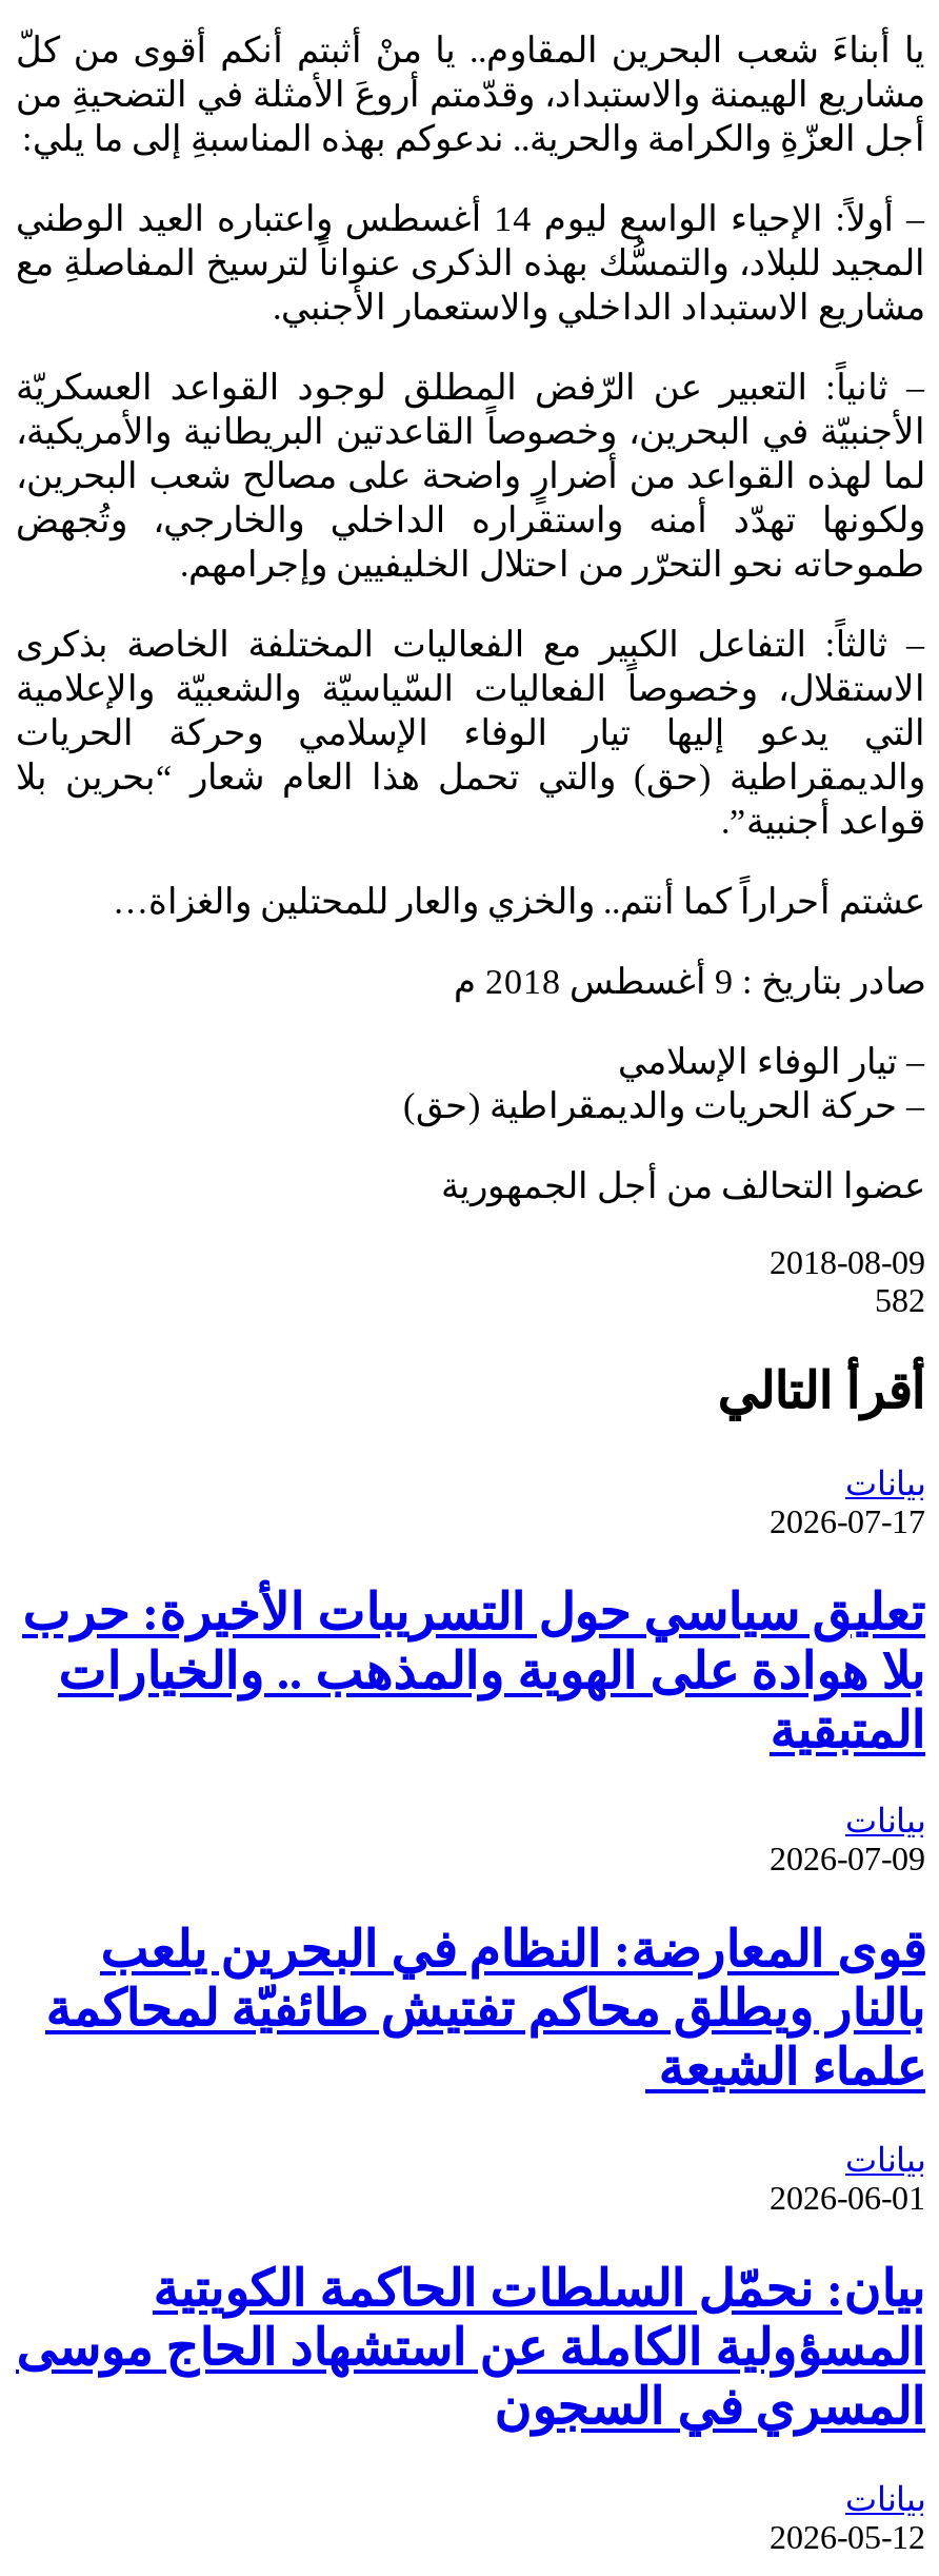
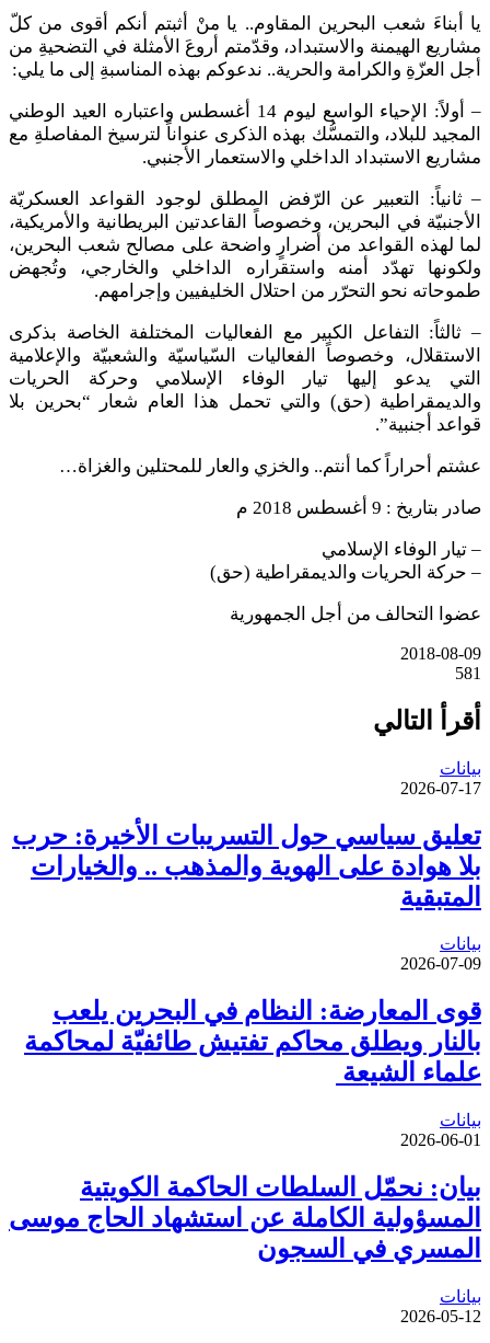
- 582
+ 581
